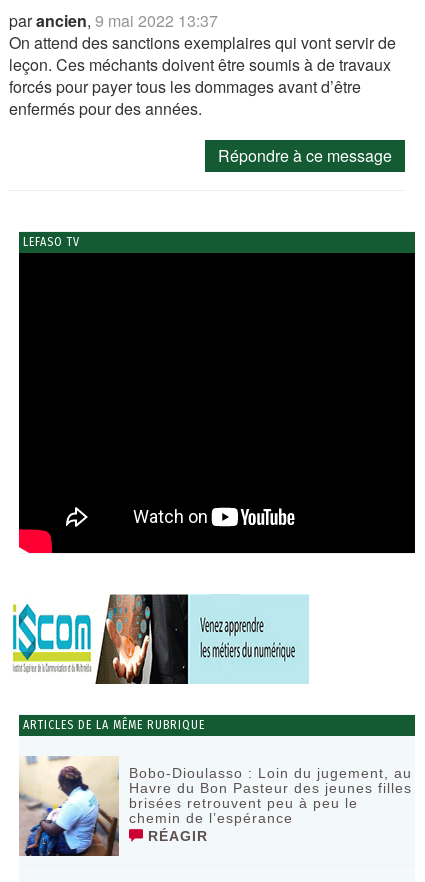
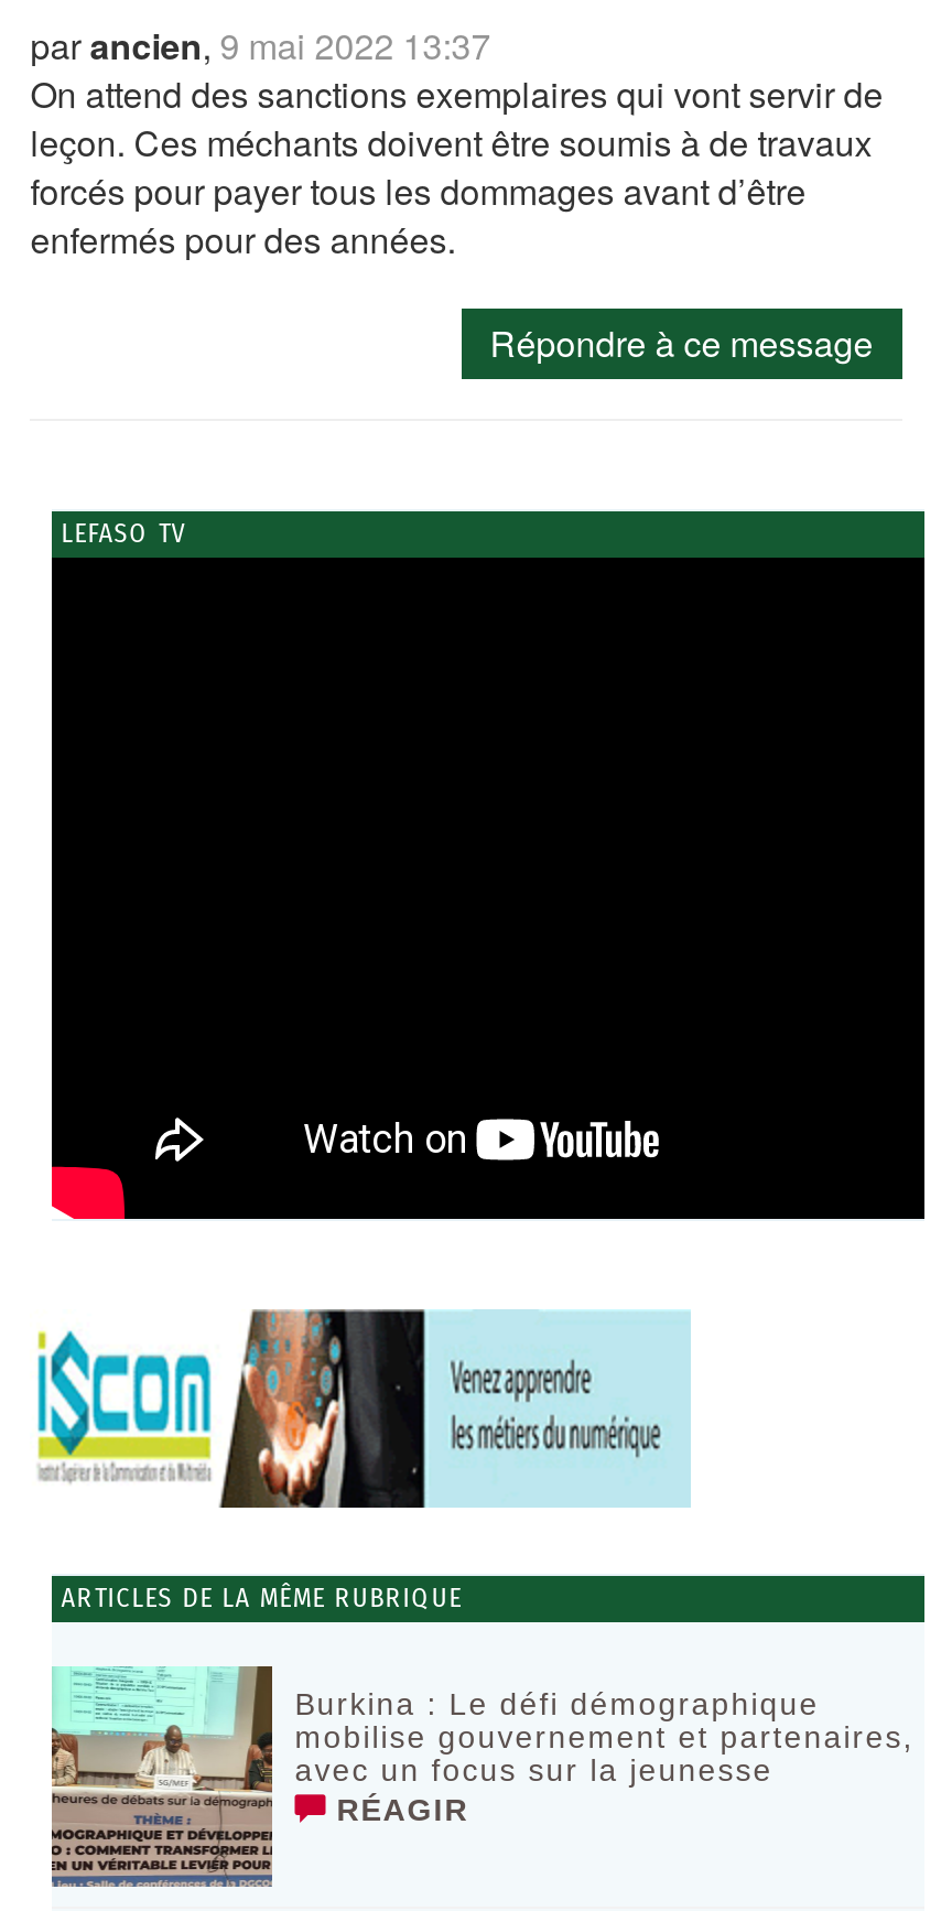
- [image]
- Bobo-Dioulasso : Loin du jugement, au
- Havre du Bon Pasteur des jeunes filles
- brisées retrouvent peu à peu le
- chemin de l’espérance
+ [image]
+ Burkina : Le défi démographique
+ mobilise gouvernement et partenaires,
+ avec un focus sur la jeunesse
